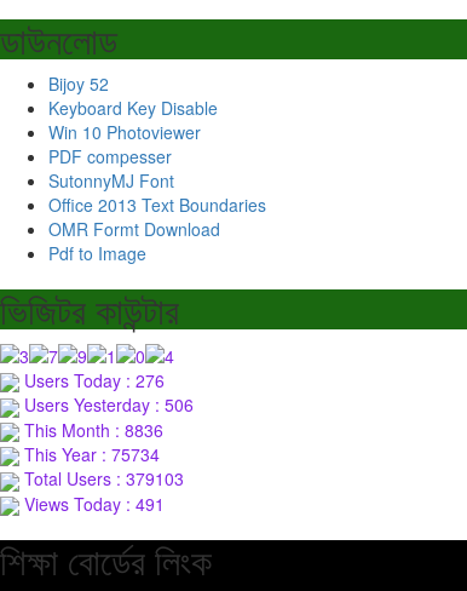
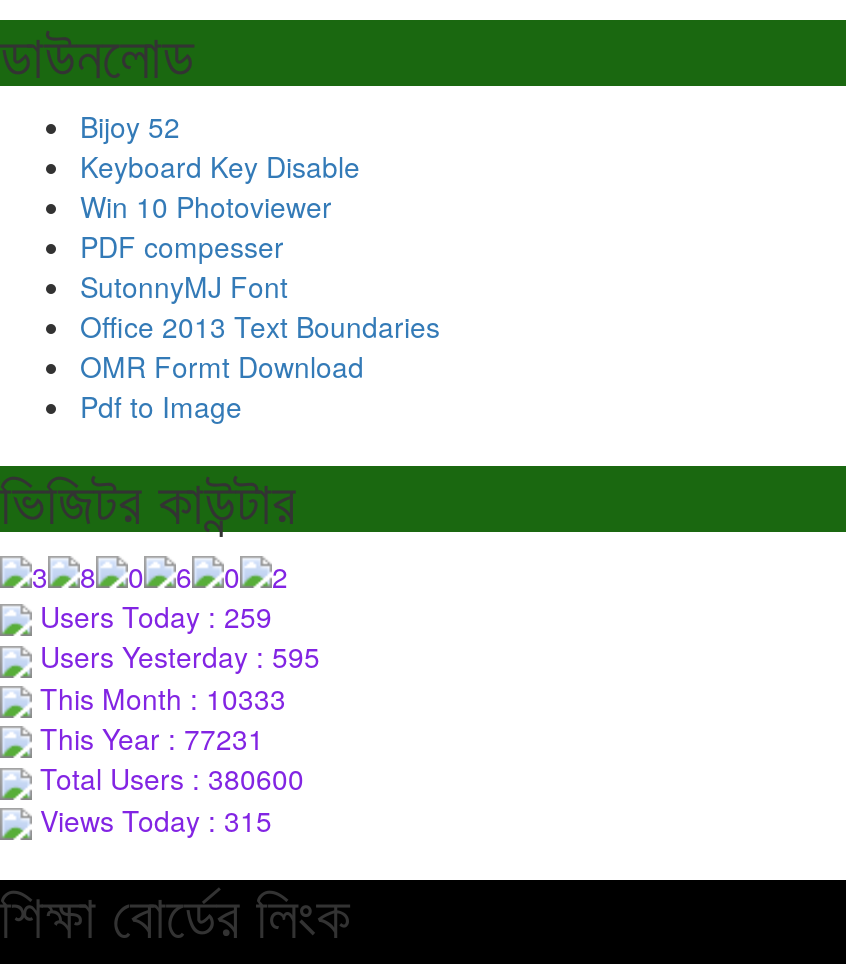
- Users Today : 276
+ Users Today : 259

- Users Yesterday : 506
+ Users Yesterday : 595

- This Month : 8836
+ This Month : 10333

- This Year : 75734
+ This Year : 77231

- Total Users : 379103
+ Total Users : 380600

- Views Today : 491
+ Views Today : 315
